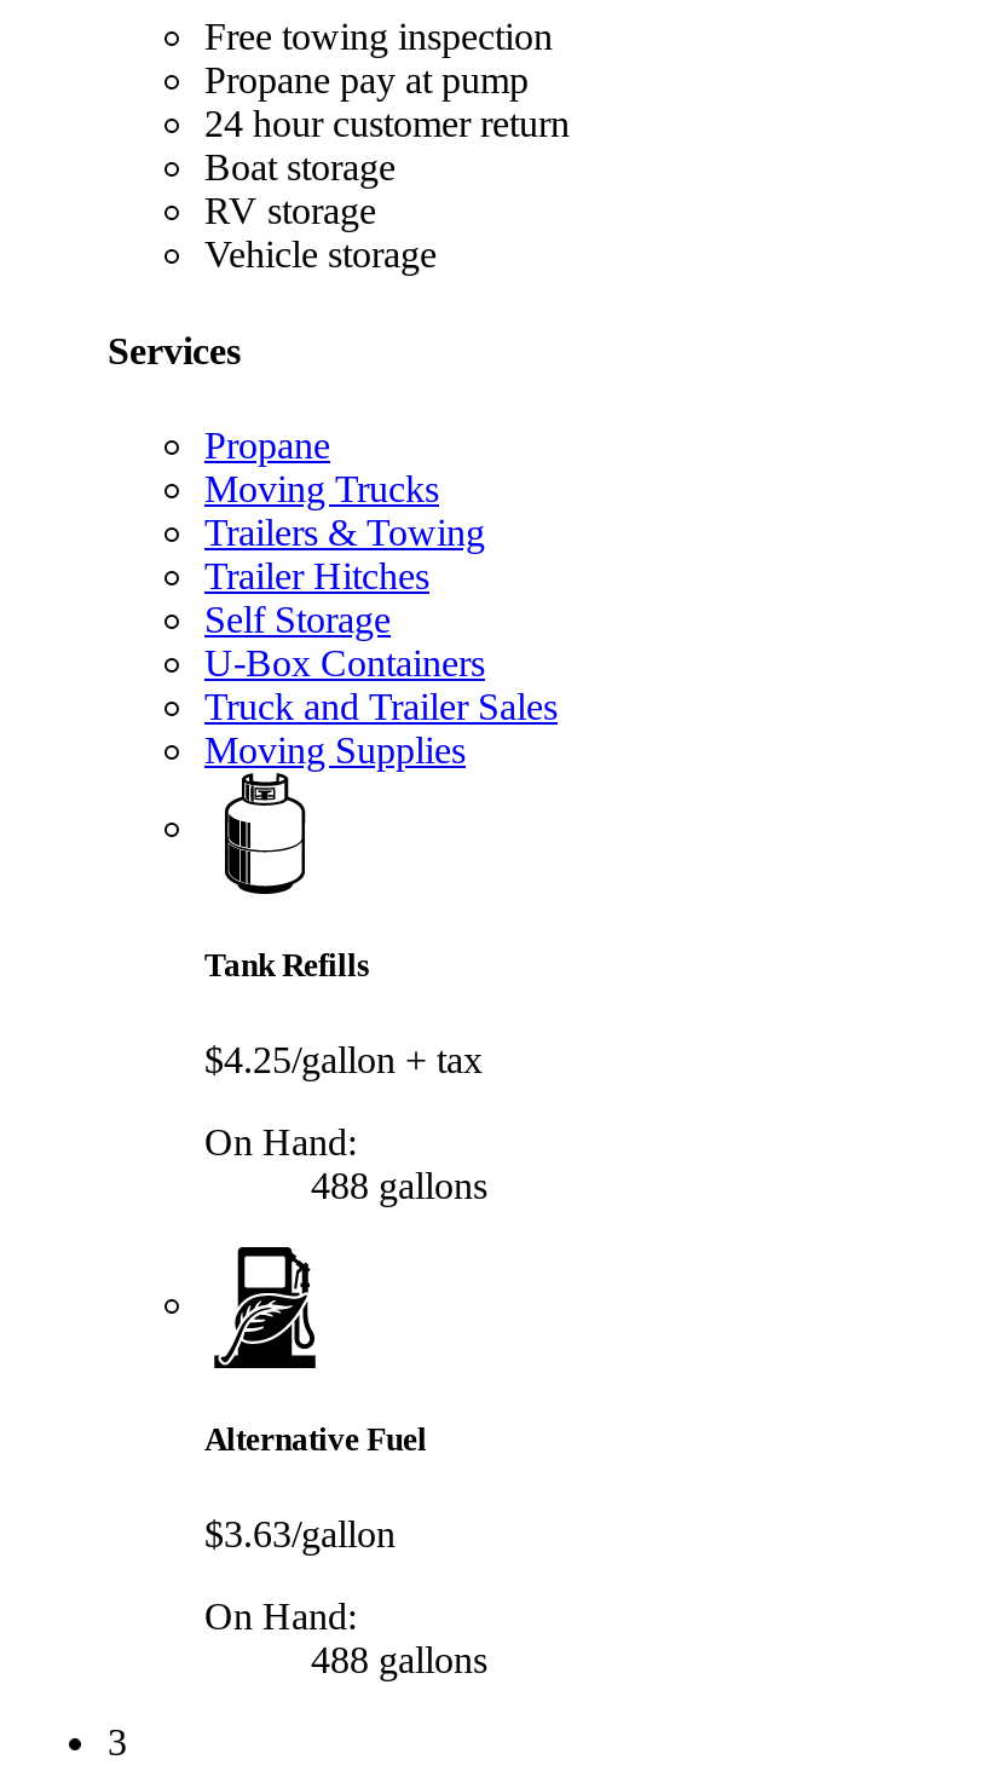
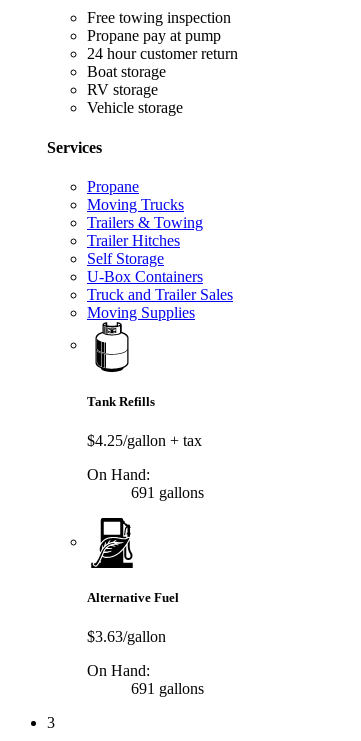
- 488 gallons
+ 691 gallons

- 488 gallons
+ 691 gallons
